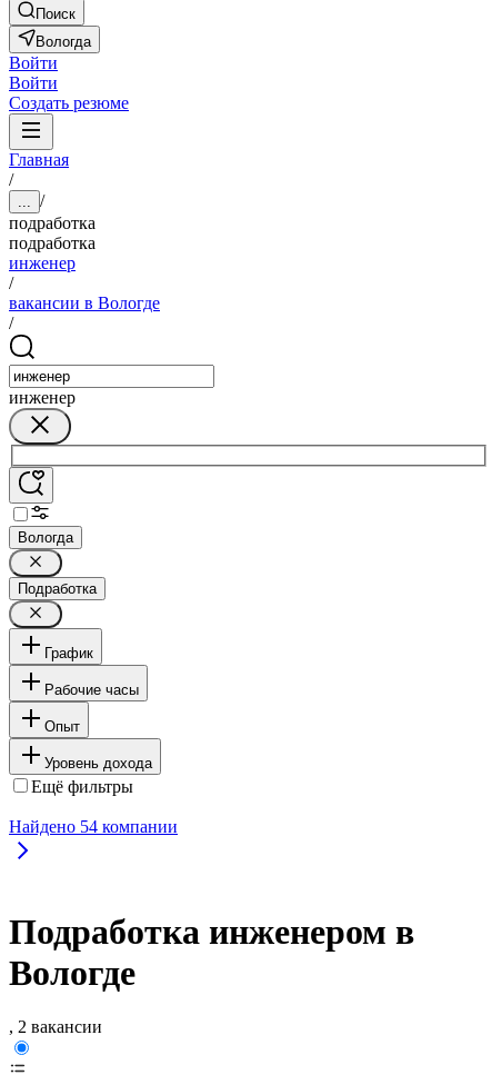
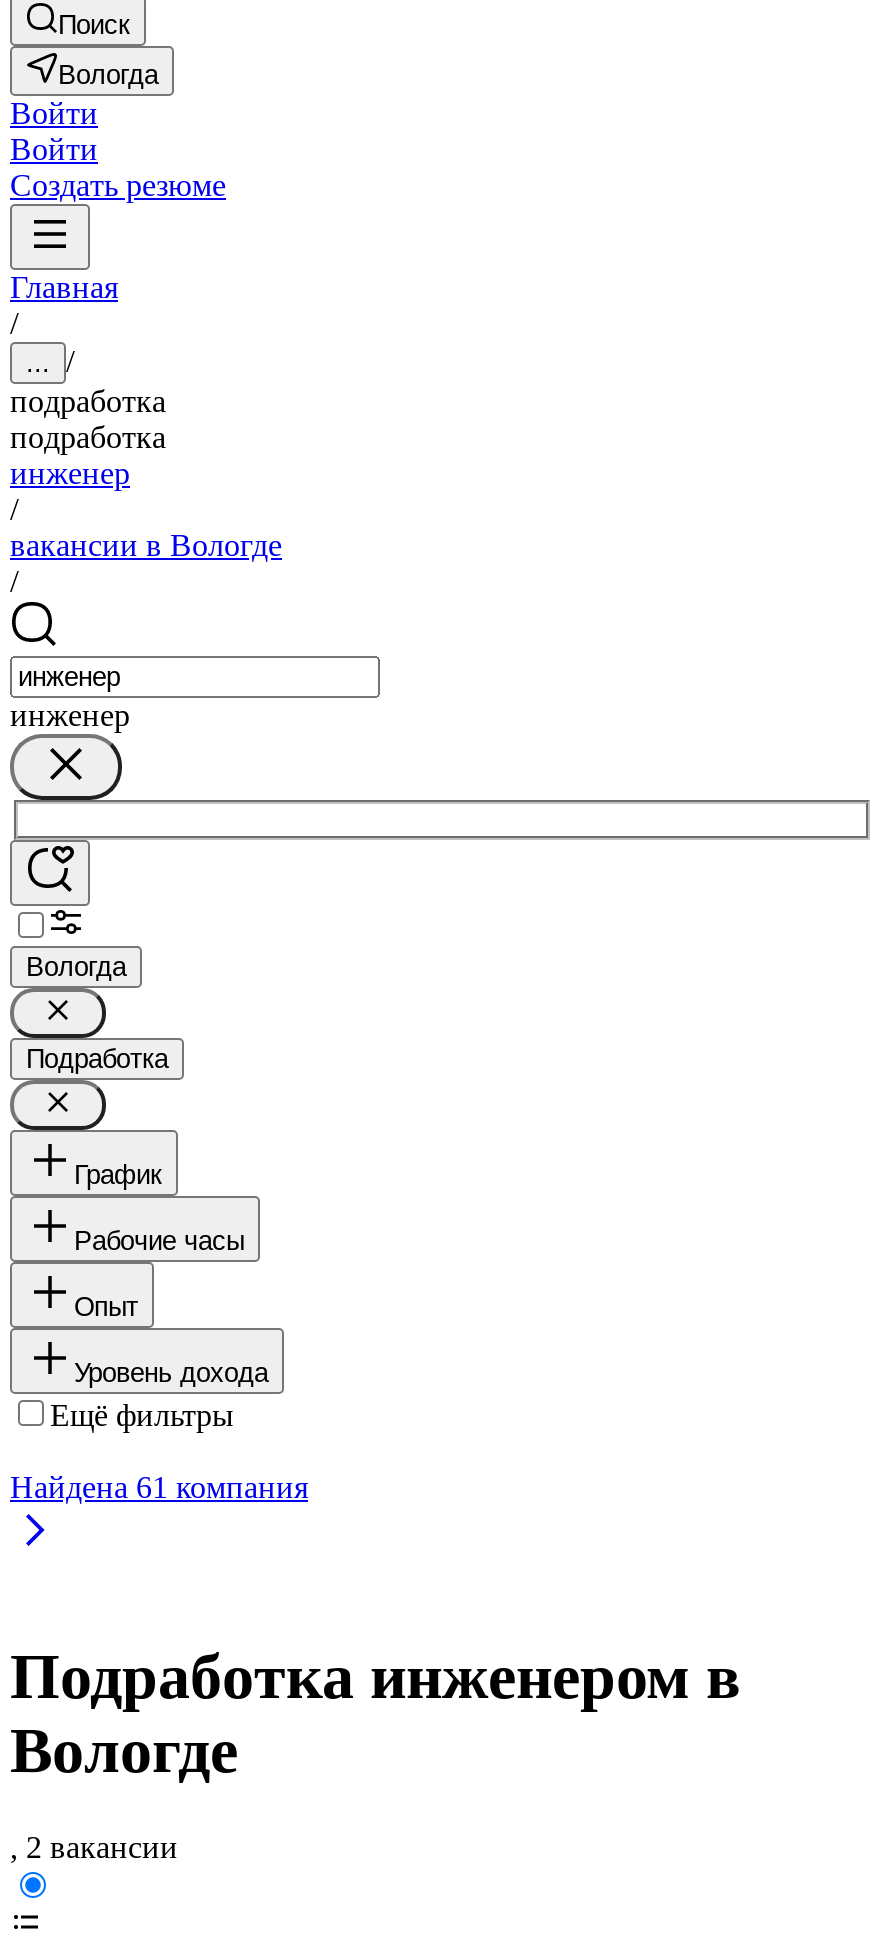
- Найдено 54 компании
+ Найдена 61 компания
